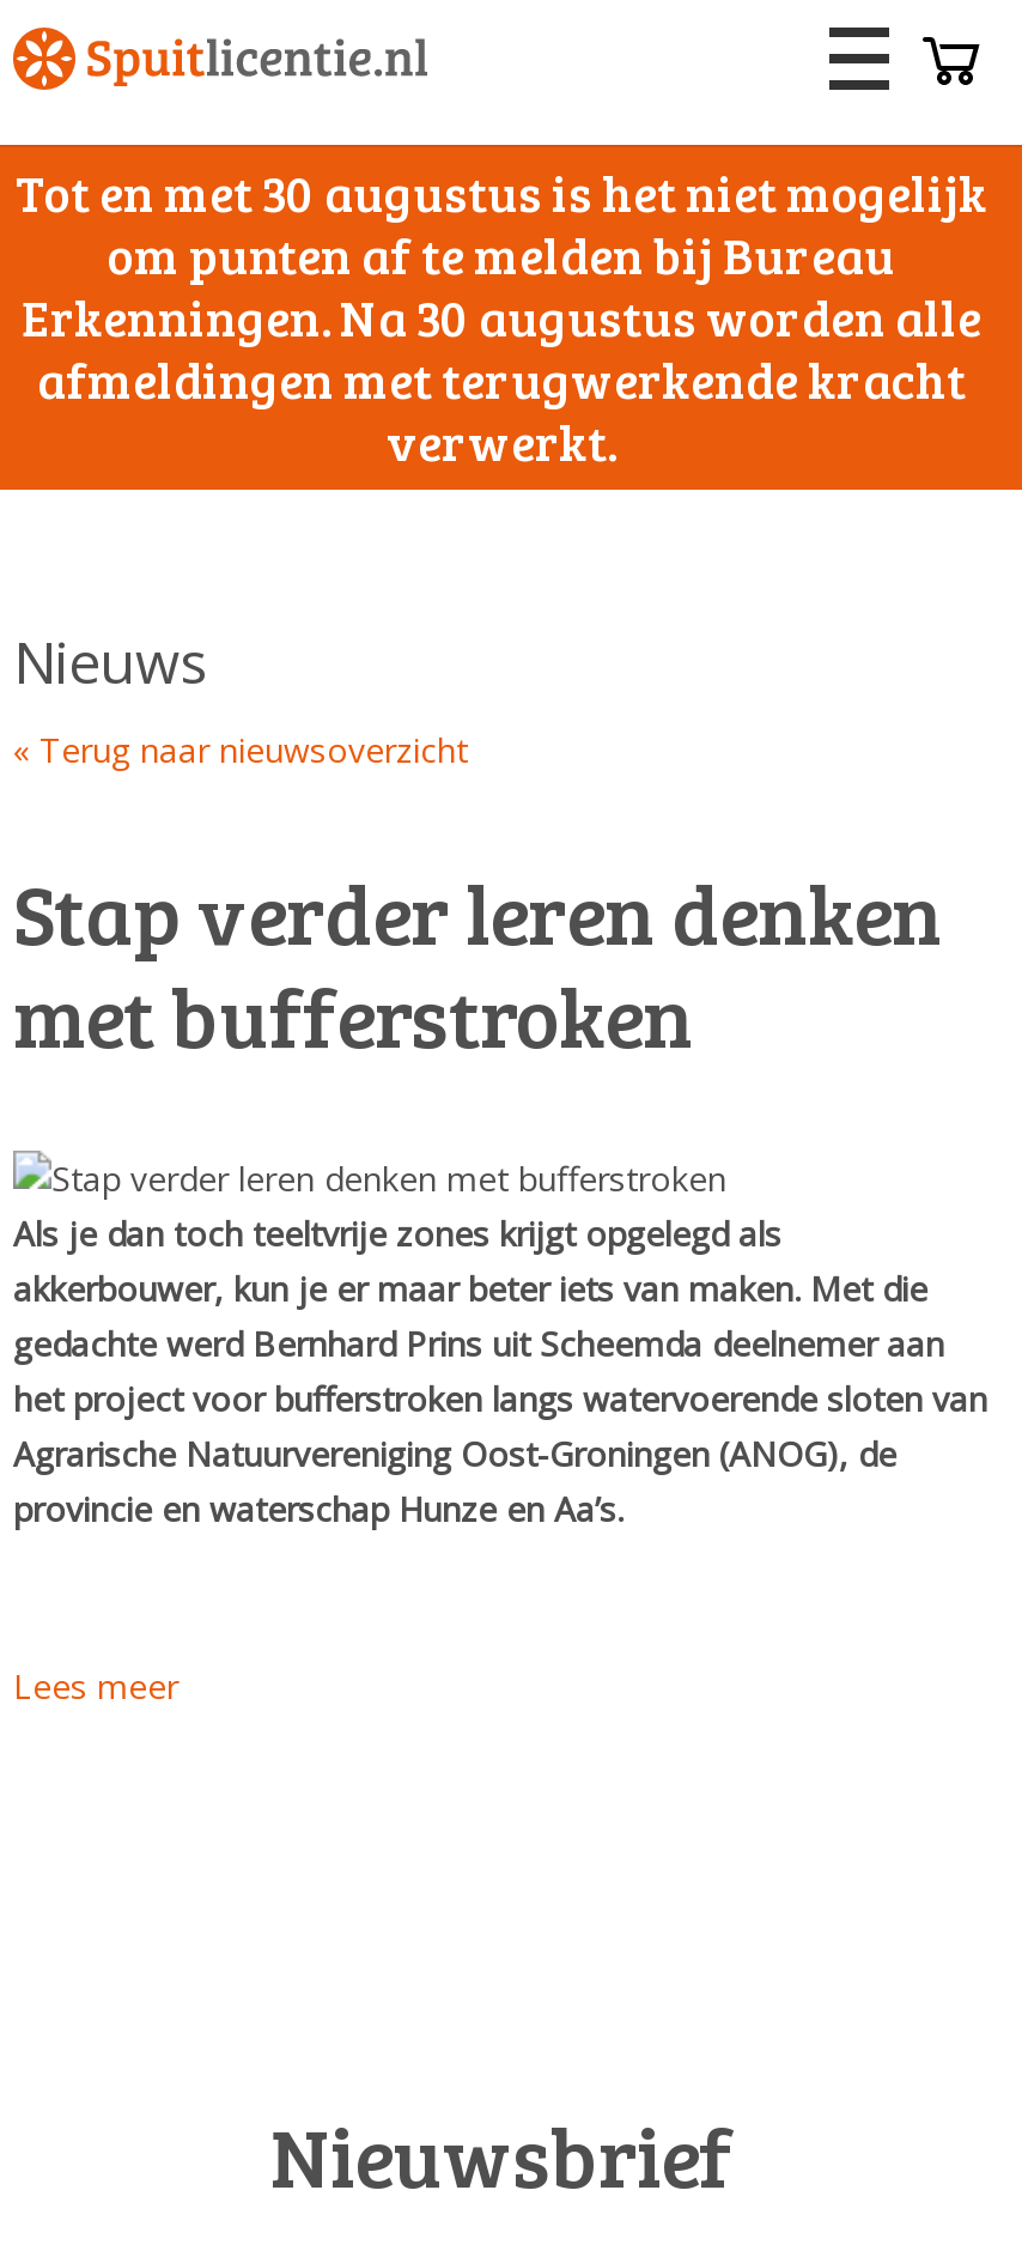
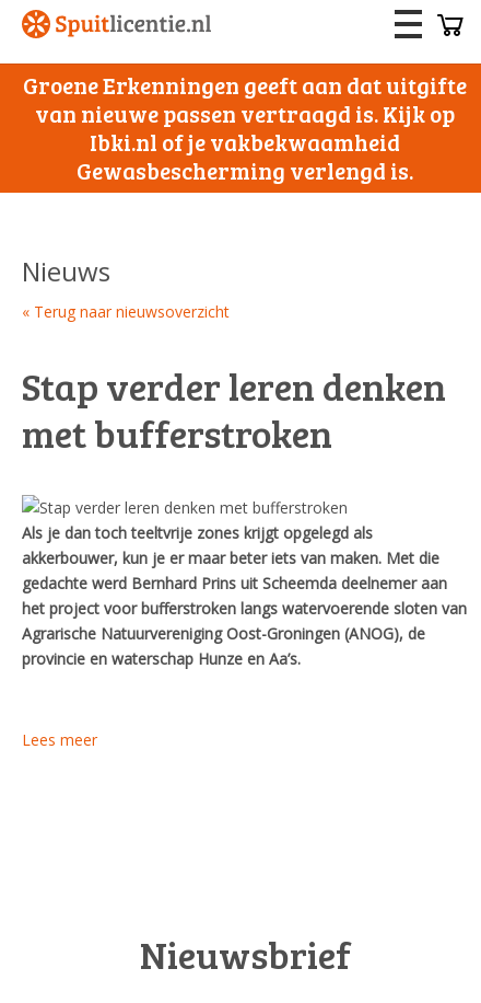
- Tot en met 30 augustus is het niet mogelijk
- om punten af te melden bij Bureau
- Erkenningen. Na 30 augustus worden alle
- afmeldingen met terugwerkende kracht
- verwerkt.
+ Groene Erkenningen geeft aan dat uitgifte
+ van nieuwe passen vertraagd is. Kijk op
+ Ibki.nl of je vakbekwaamheid
+ Gewasbescherming verlengd is.
